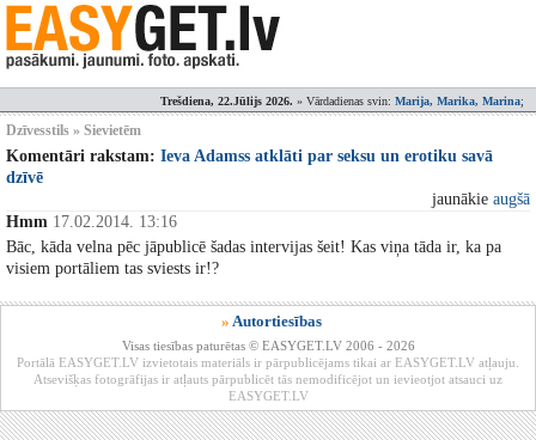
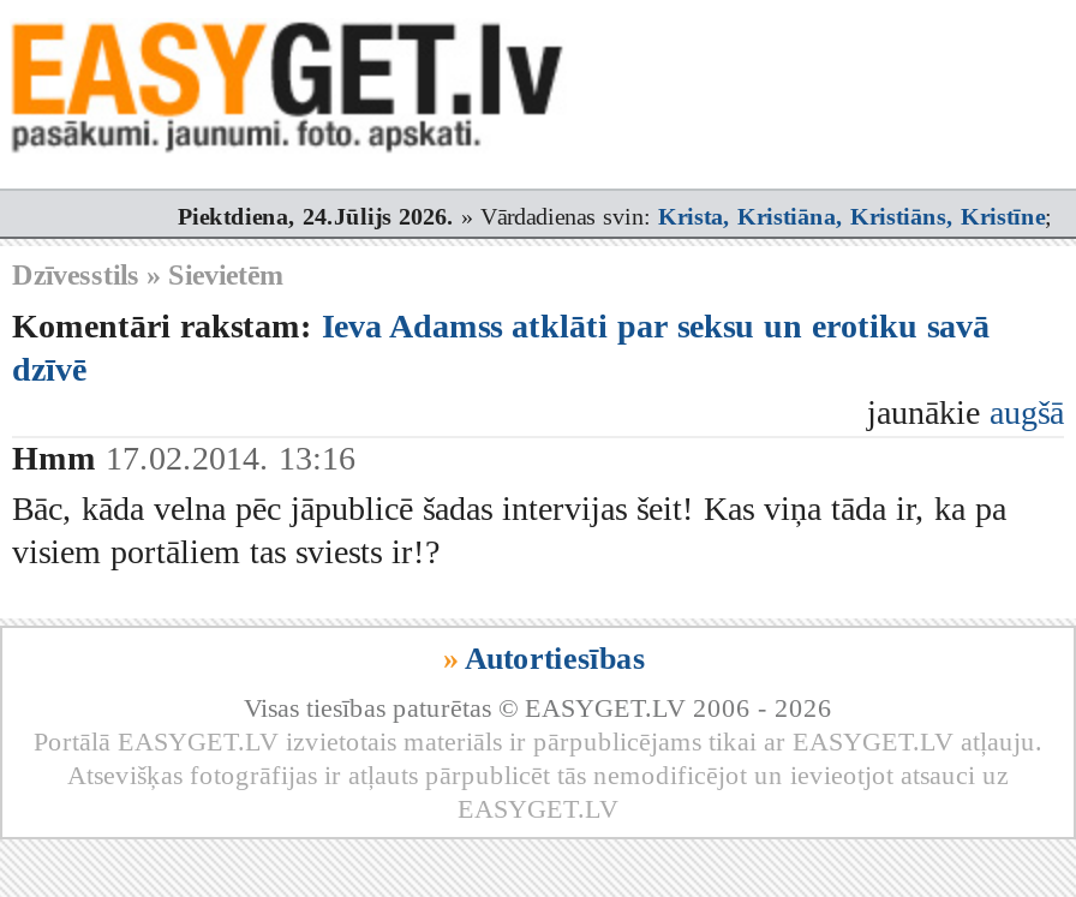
- Trešdiena, 22.Jūlijs 2026.» Vārdadienas svin: Marija, Marika, Marina;
+ Piektdiena, 24.Jūlijs 2026.» Vārdadienas svin: Krista, Kristiāna, Kristiāns, Kristīne;
